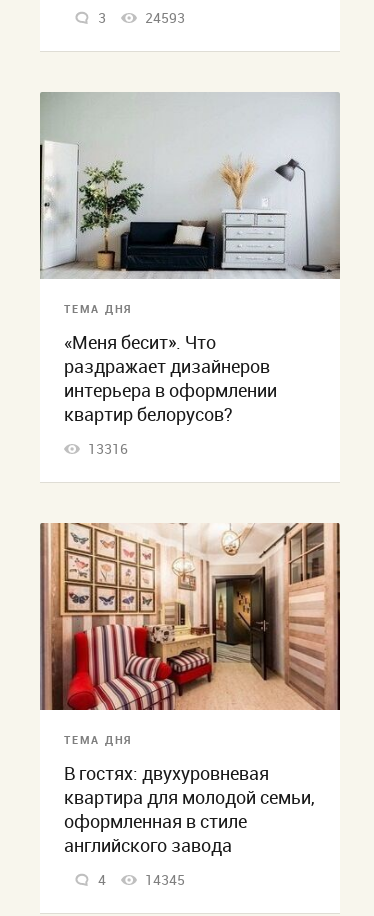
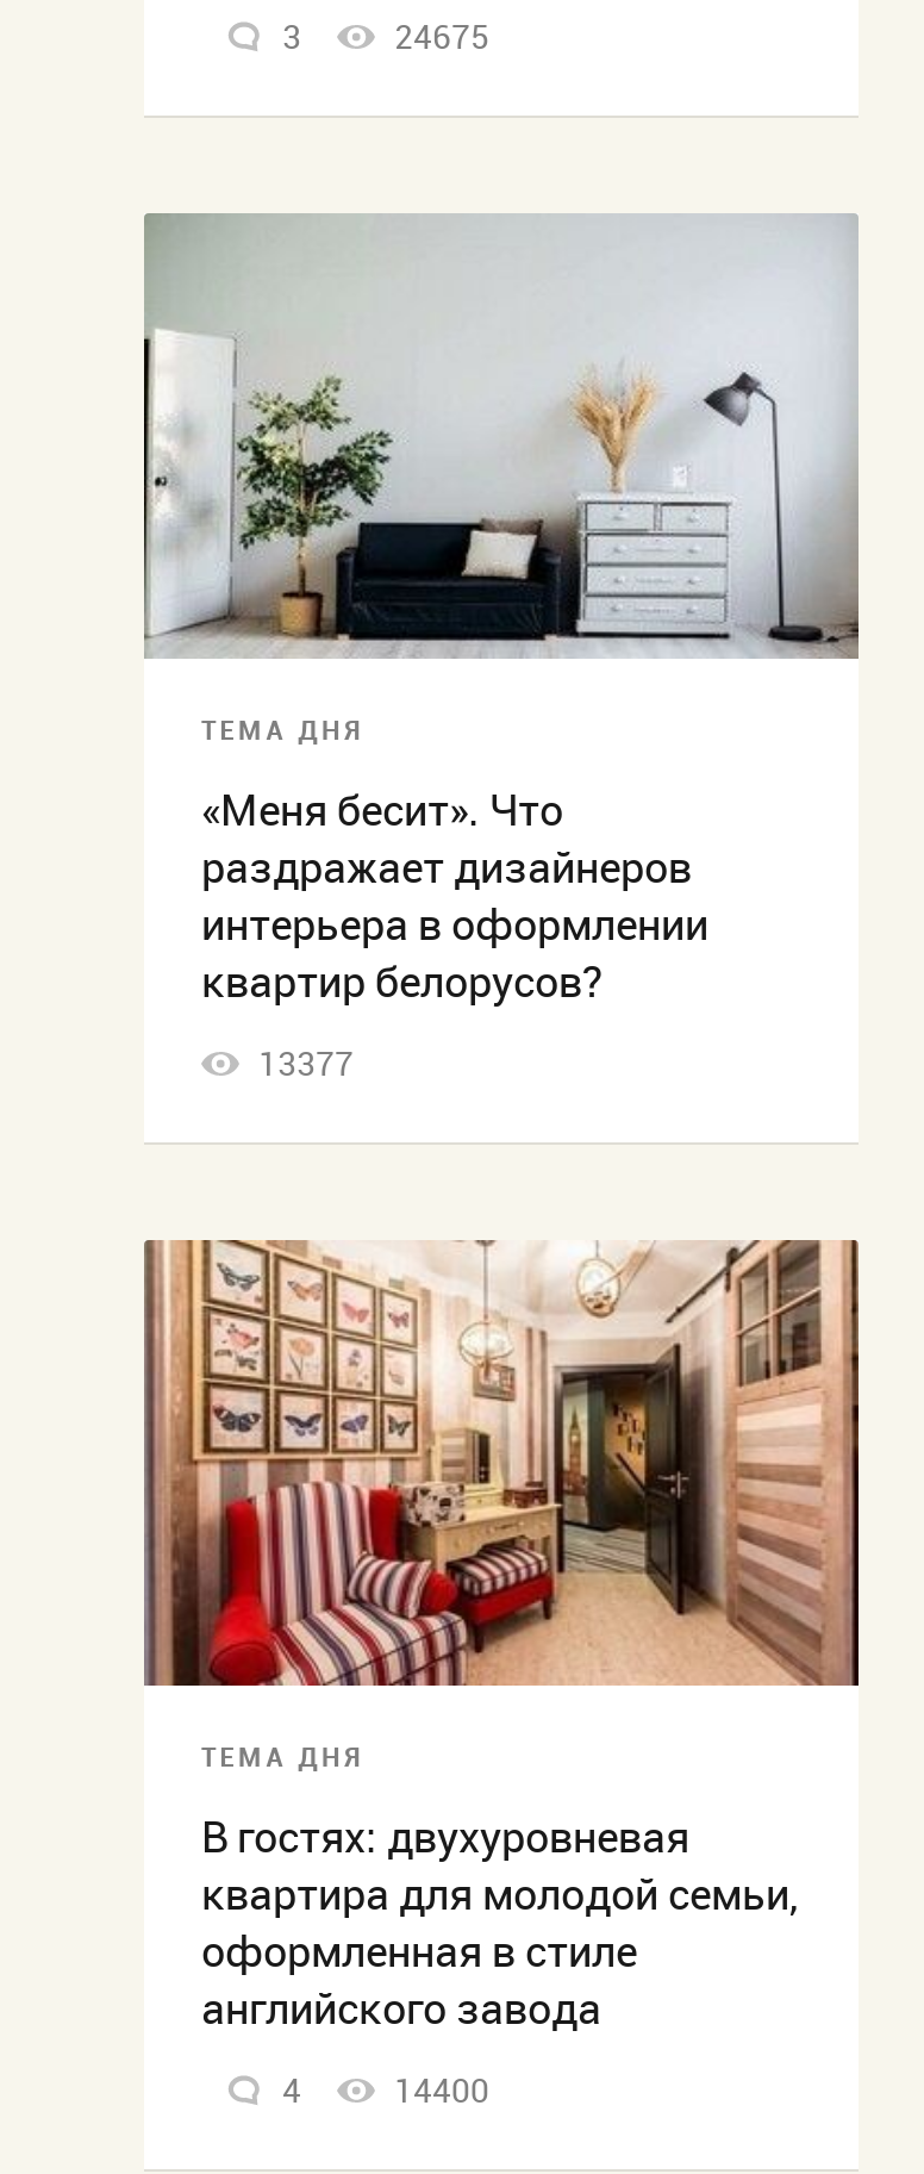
- 24593
+ 24675

- 13316
+ 13377

- 14345
+ 14400
